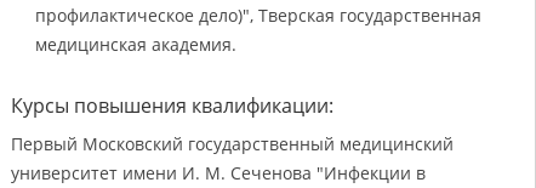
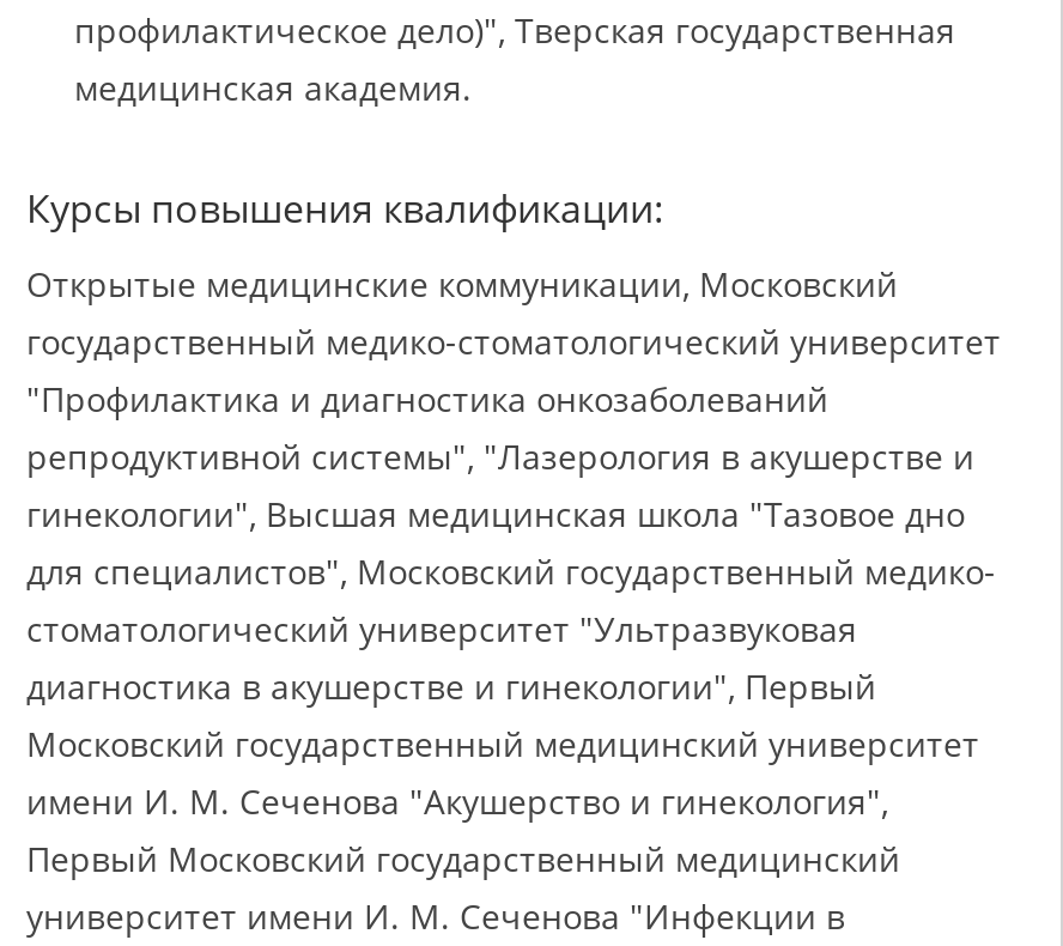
+ Открытые медицинские коммуникации, Московский
+ государственный медико-стоматологический университет
+ "Профилактика и диагностика онкозаболеваний
+ репродуктивной системы", "Лазерология в акушерстве и
+ гинекологии", Высшая медицинская школа "Тазовое дно
+ для специалистов", Московский государственный медико-
+ стоматологический университет "Ультразвуковая
+ диагностика в акушерстве и гинекологии", Первый
+ Московский государственный медицинский университет
+ имени И. М. Сеченова "Акушерство и гинекология",
